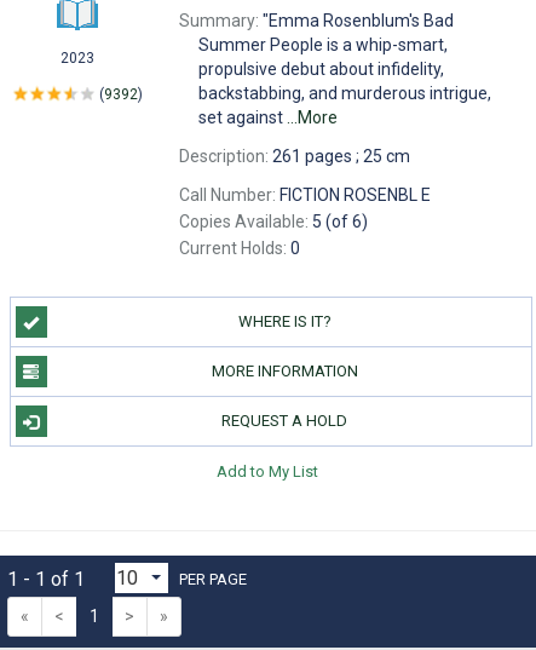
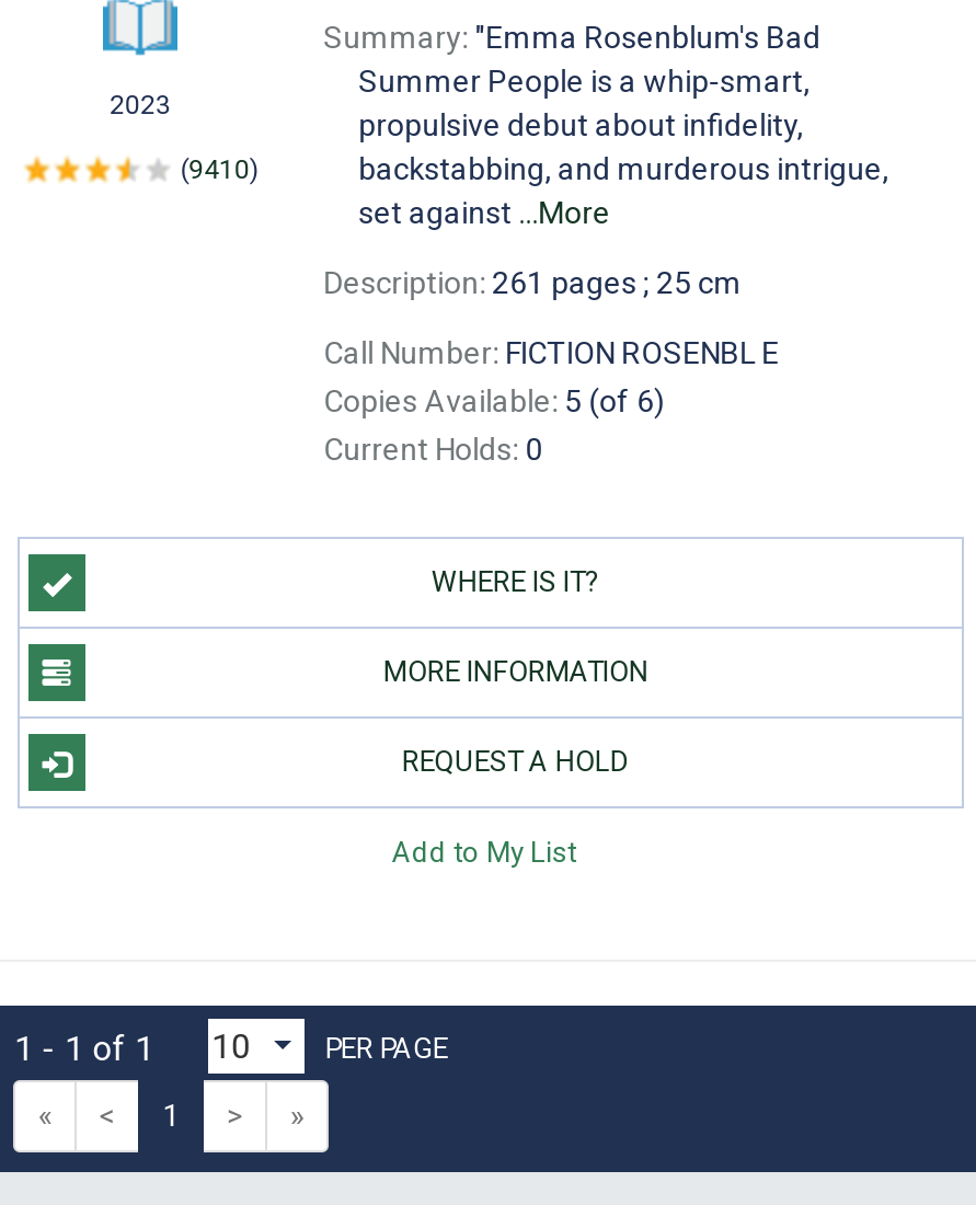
- (9392)
+ (9410)
